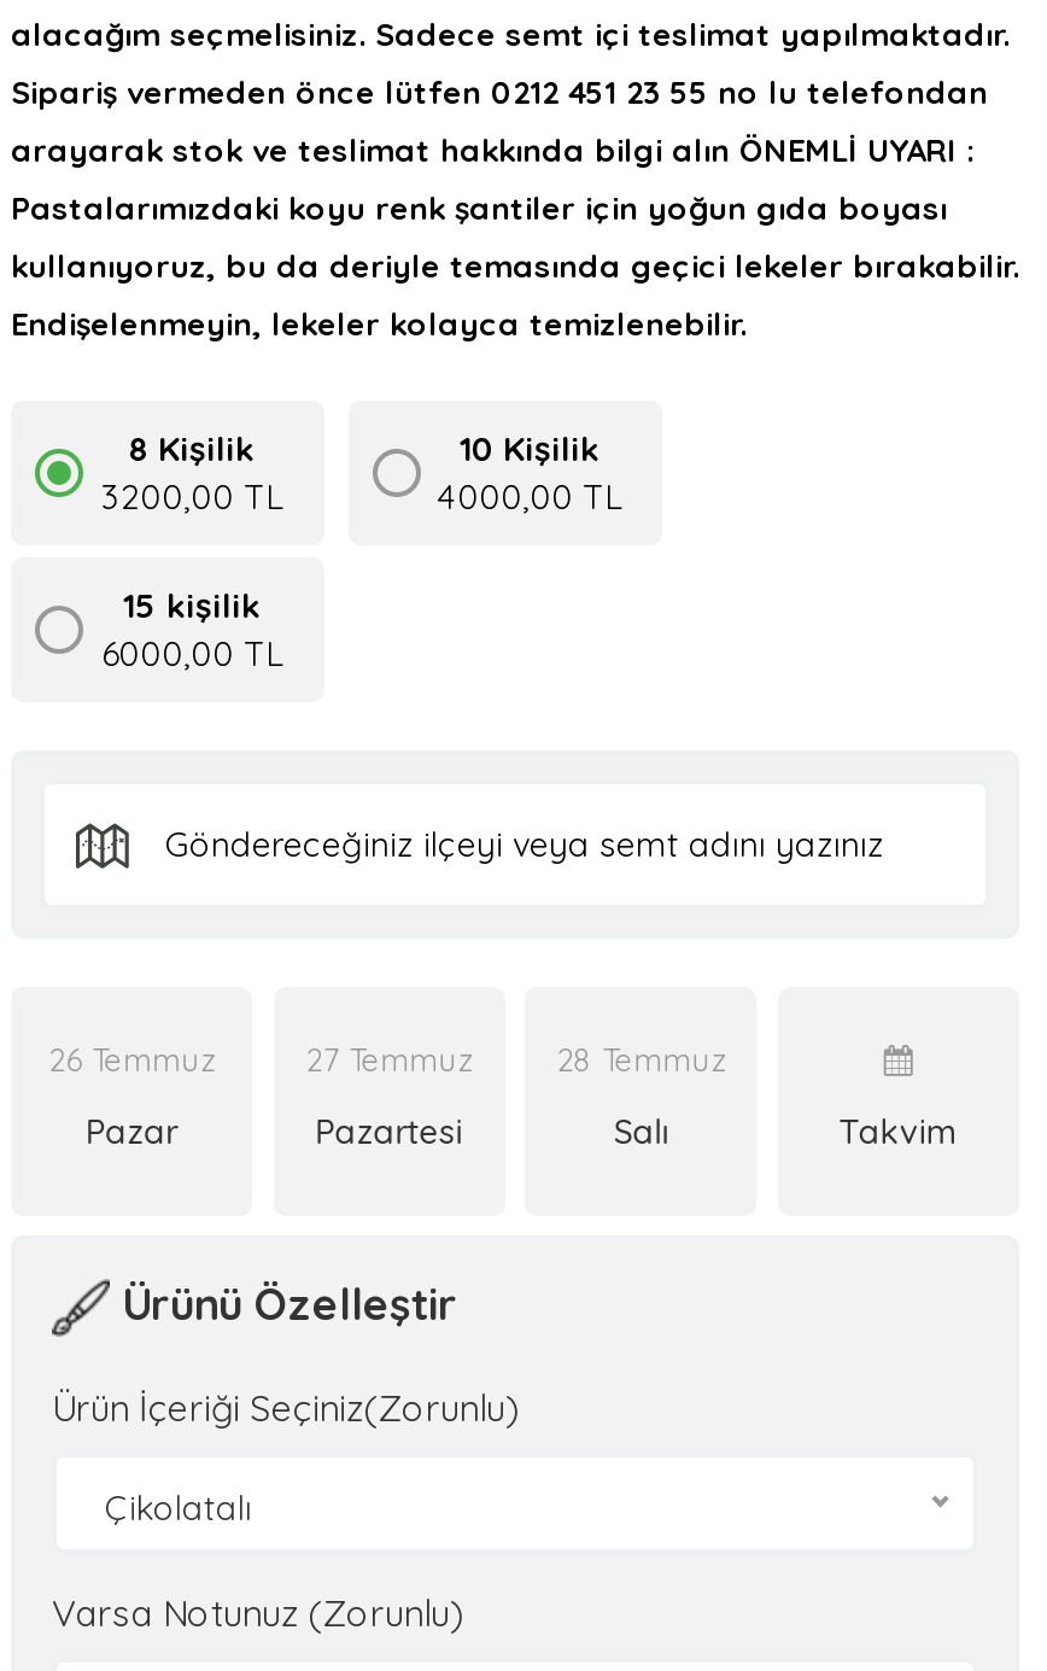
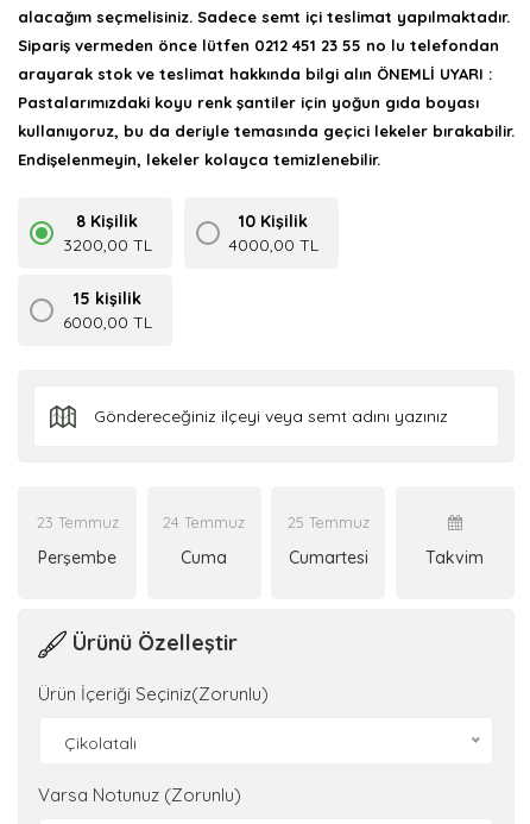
- 26 Temmuz
+ 23 Temmuz

- 27 Temmuz
+ 24 Temmuz

- 28 Temmuz
+ 25 Temmuz

- Pazar
+ Perşembe

- Pazartesi
+ Cuma

- Salı
+ Cumartesi
